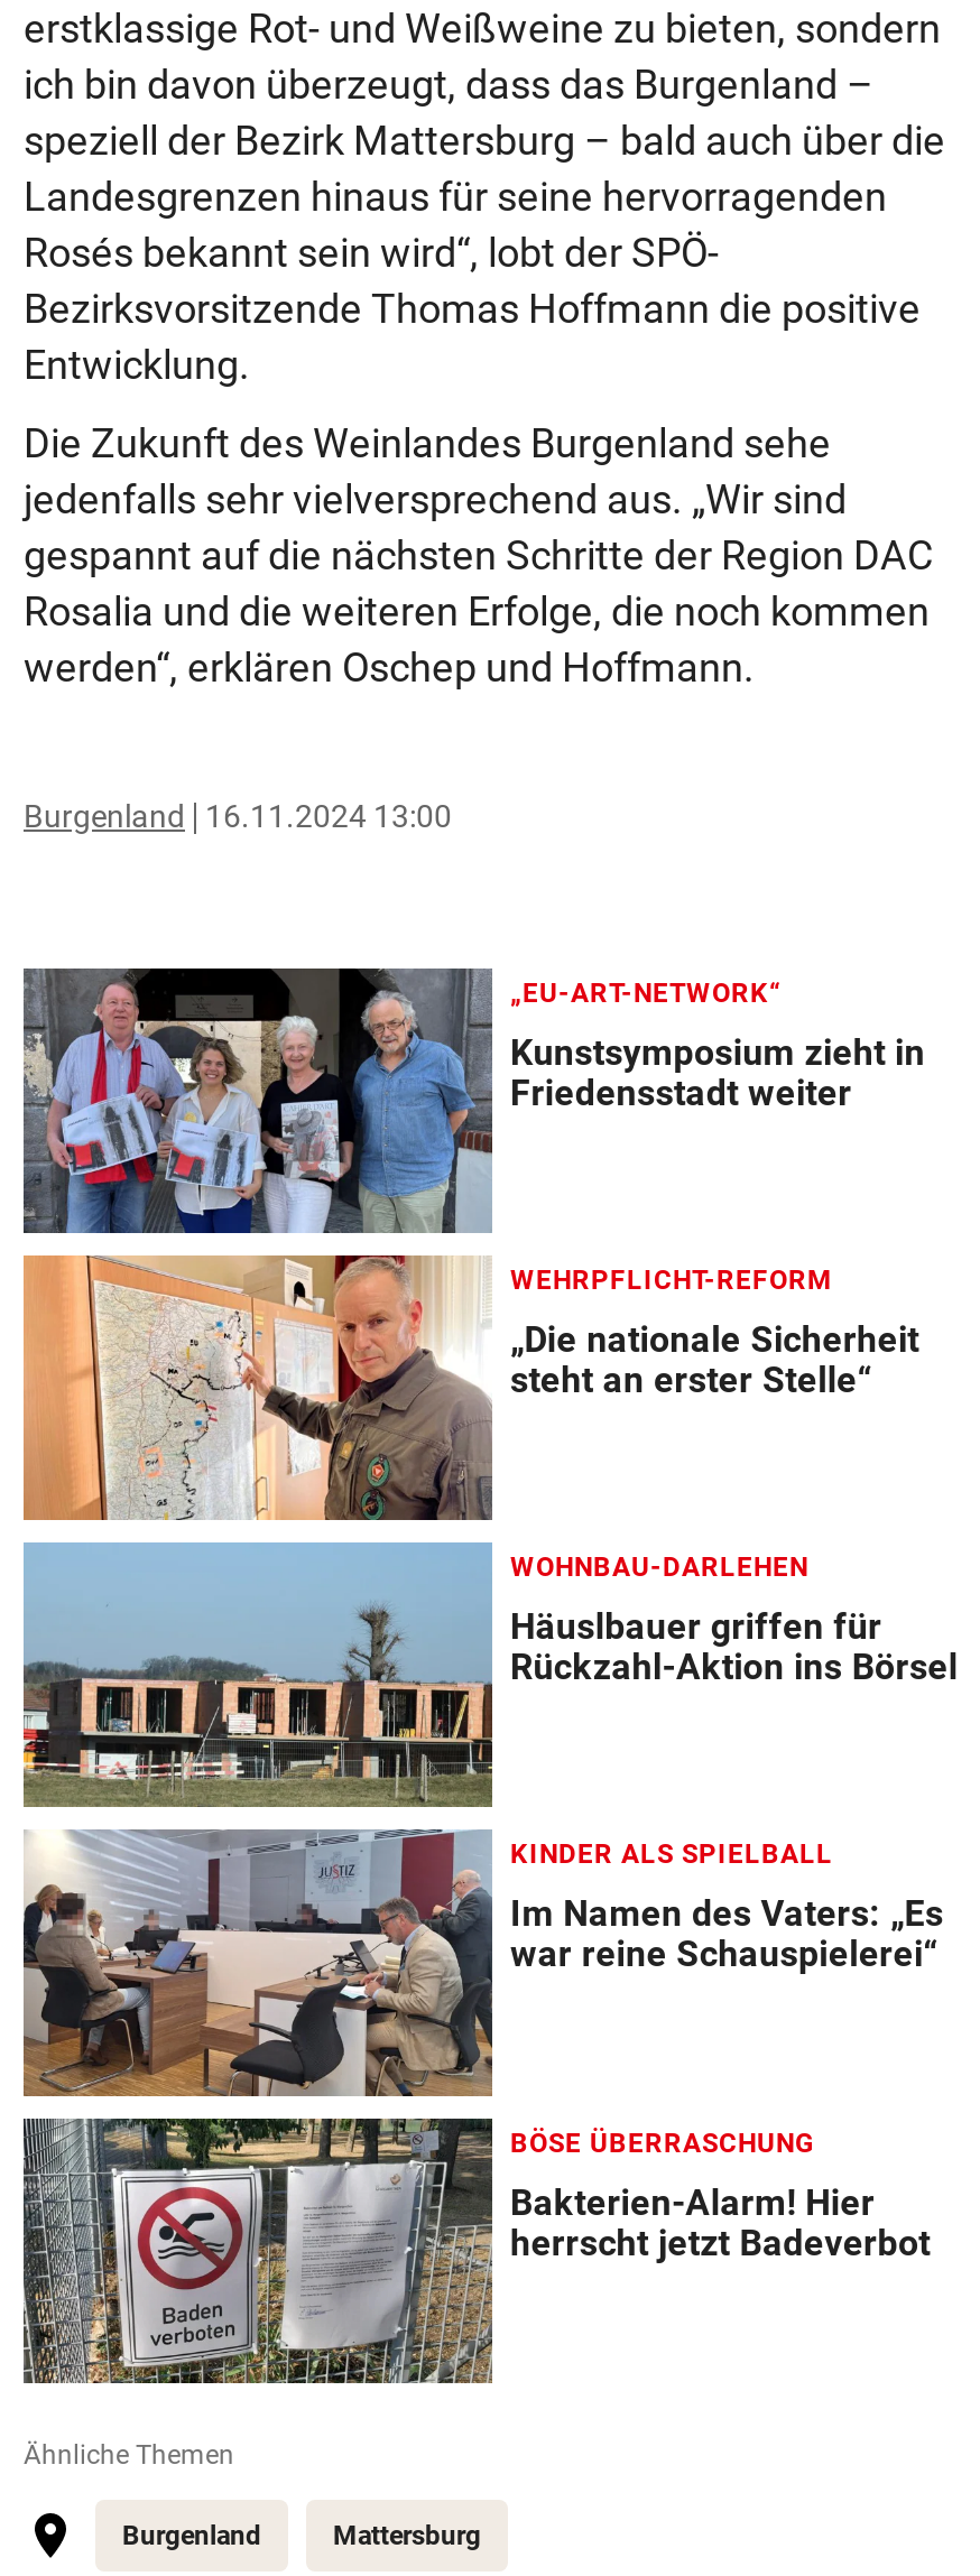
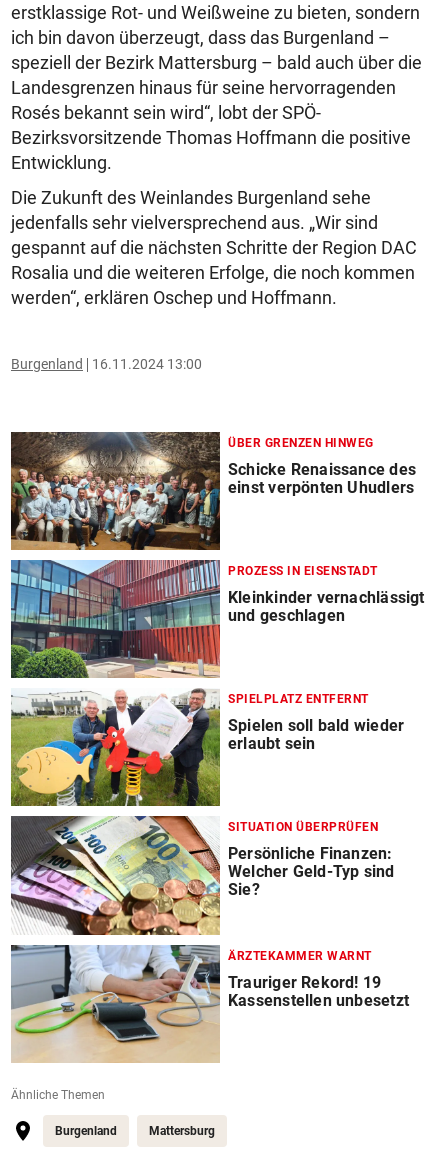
- [image]
- „EU-ART-NETWORK“
+ [image]
+ ÜBER GRENZEN HINWEG

- Kunstsymposium zieht in
- Friedensstadt weiter
+ Schicke Renaissance des
+ einst verpönten Uhudlers

- [image]
- WEHRPFLICHT-REFORM
+ [image]
+ PROZESS IN EISENSTADT

- „Die nationale Sicherheit
- steht an erster Stelle“
+ Kleinkinder vernachlässigt
+ und geschlagen

- [image]
- WOHNBAU-DARLEHEN
+ [image]
+ SPIELPLATZ ENTFERNT

- Häuslbauer griffen für
- Rückzahl-Aktion ins Börsel
+ Spielen soll bald wieder
+ erlaubt sein

- [image]
- KINDER ALS SPIELBALL
+ [image]
+ SITUATION ÜBERPRÜFEN

- Im Namen des Vaters: „Es
- war reine Schauspielerei“
+ Persönliche Finanzen:
+ Welcher Geld-Typ sind
+ Sie?

- [image]
- BÖSE ÜBERRASCHUNG
+ [image]
+ ÄRZTEKAMMER WARNT

- Bakterien-Alarm! Hier
- herrscht jetzt Badeverbot
+ Trauriger Rekord! 19
+ Kassenstellen unbesetzt
